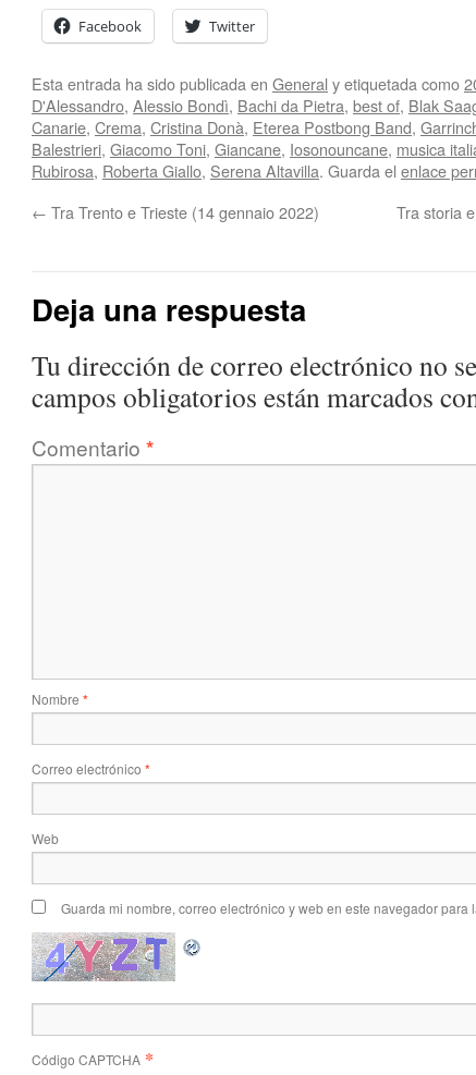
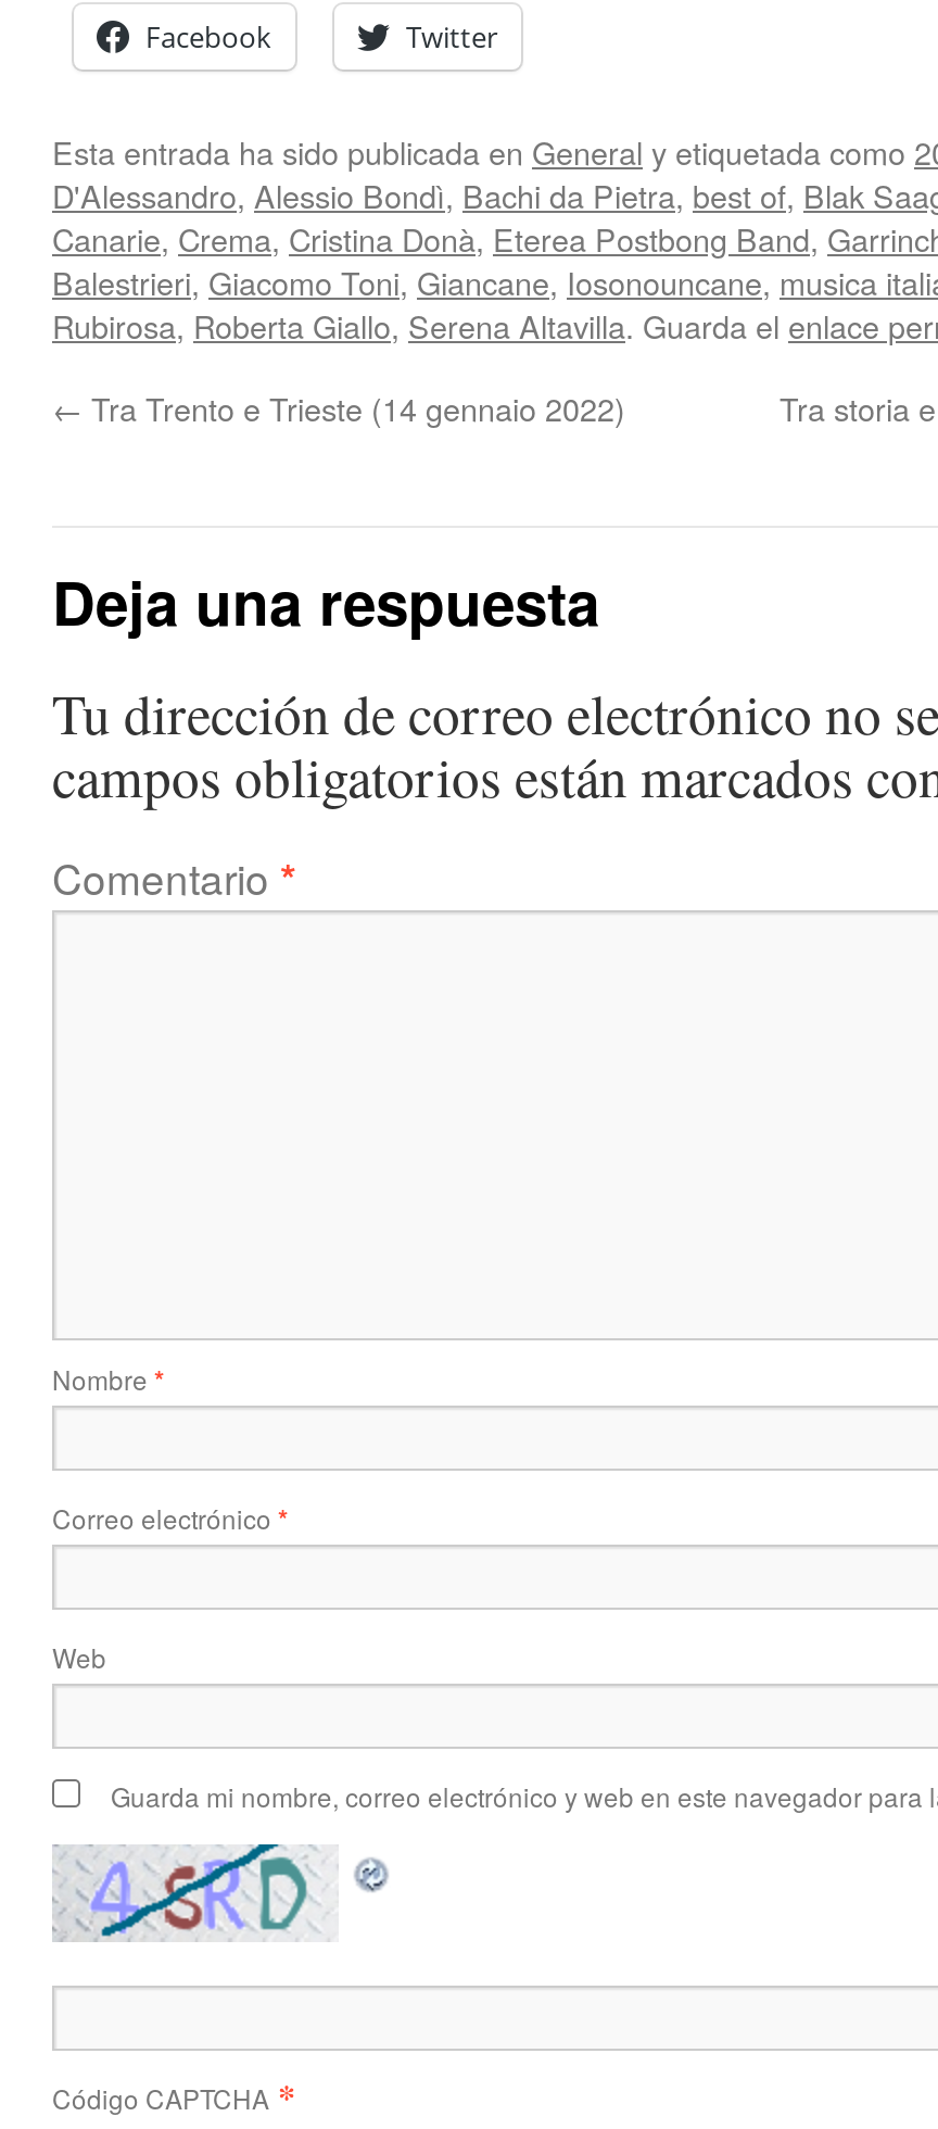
- [image]
+ [image]
